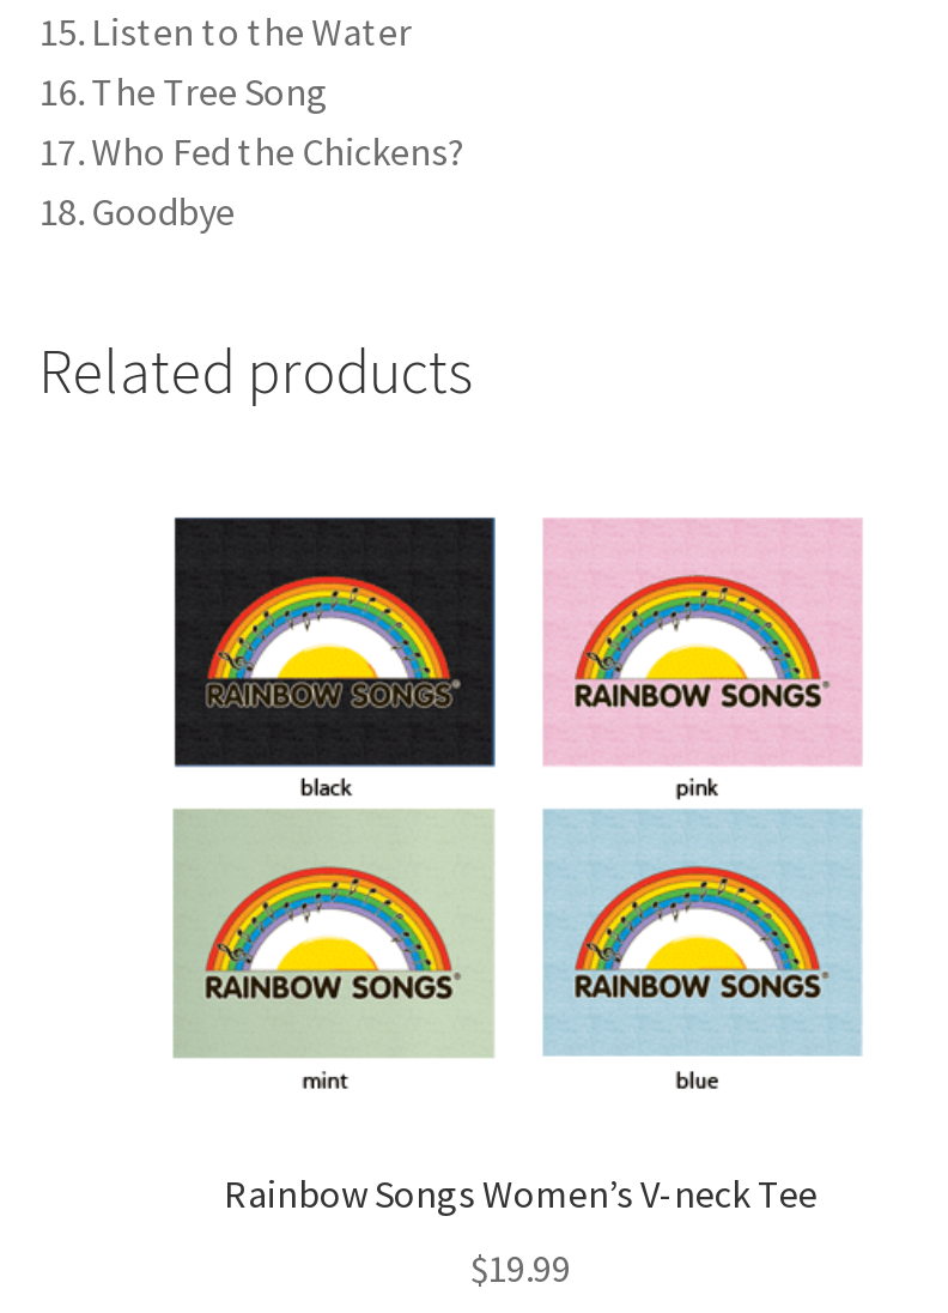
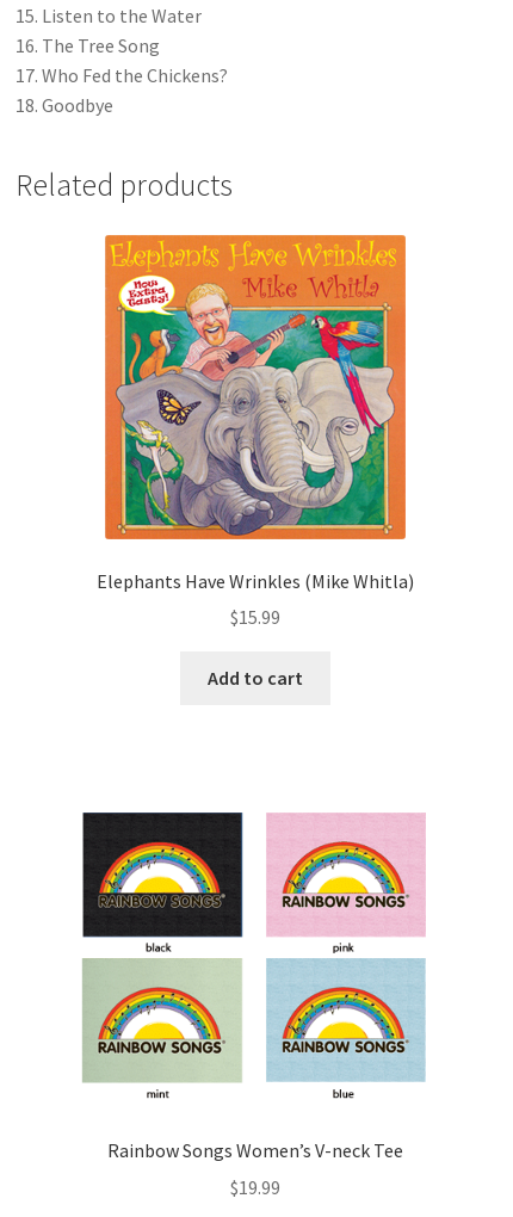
+ [image]
+ Elephants Have Wrinkles (Mike Whitla)
+ $15.99
+ Add to cart
